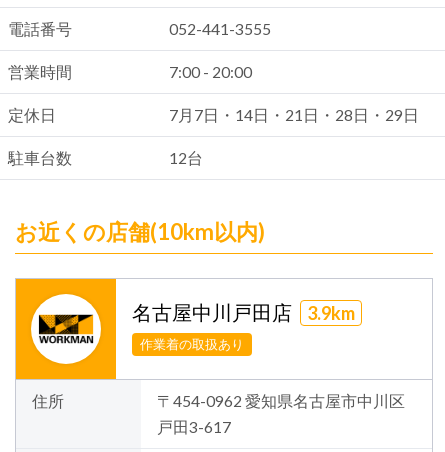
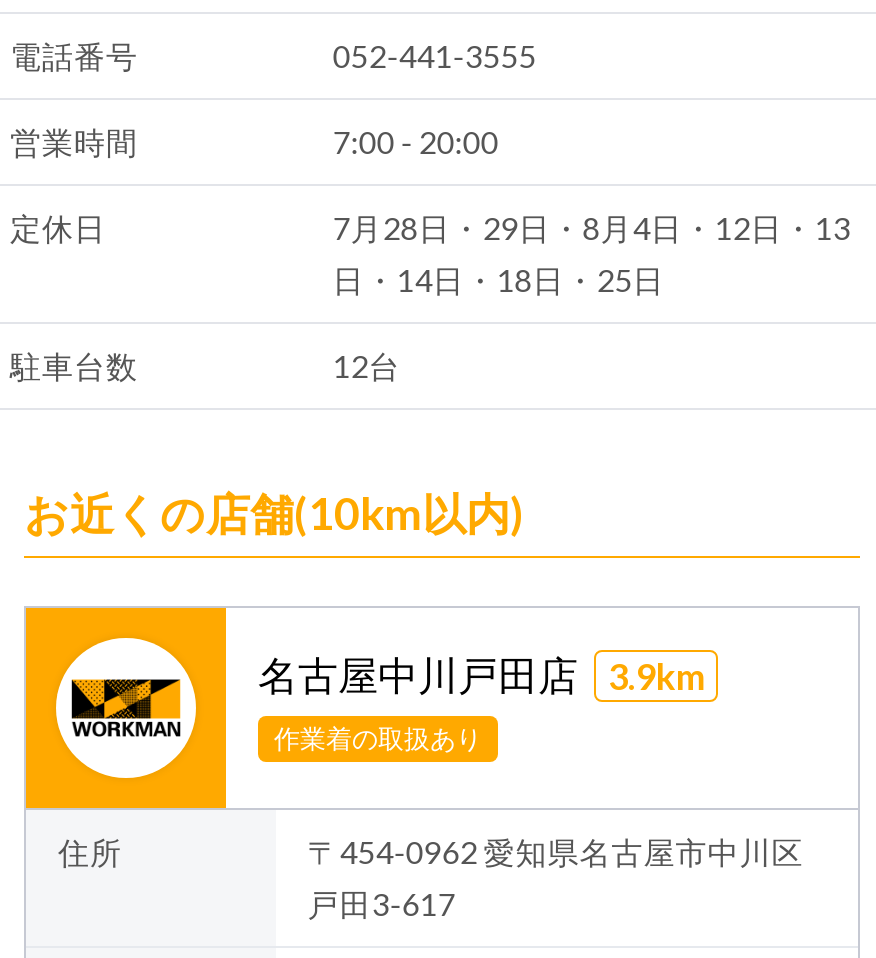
- 7月7日・14日・21日・28日・29日
+ 7月28日・29日・8月4日・12日・13
+ 日・14日・18日・25日
